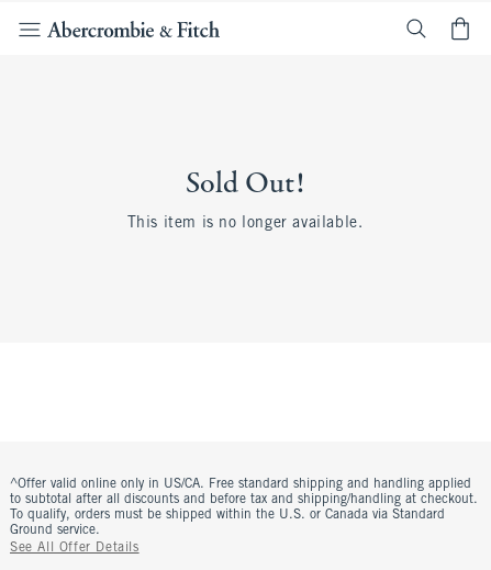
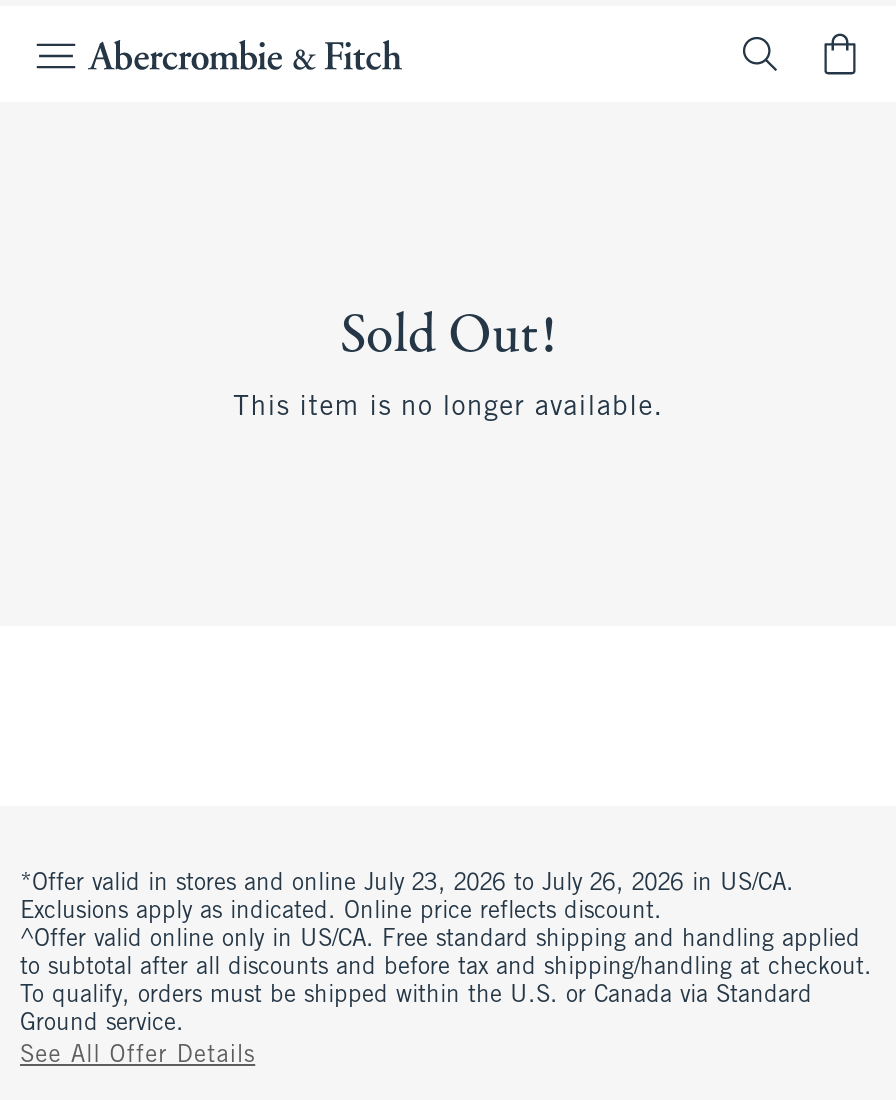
+ *Offer valid in stores and online July 23, 2026 to July 26, 2026 in US/CA.
+ Exclusions apply as indicated. Online price reflects discount.
